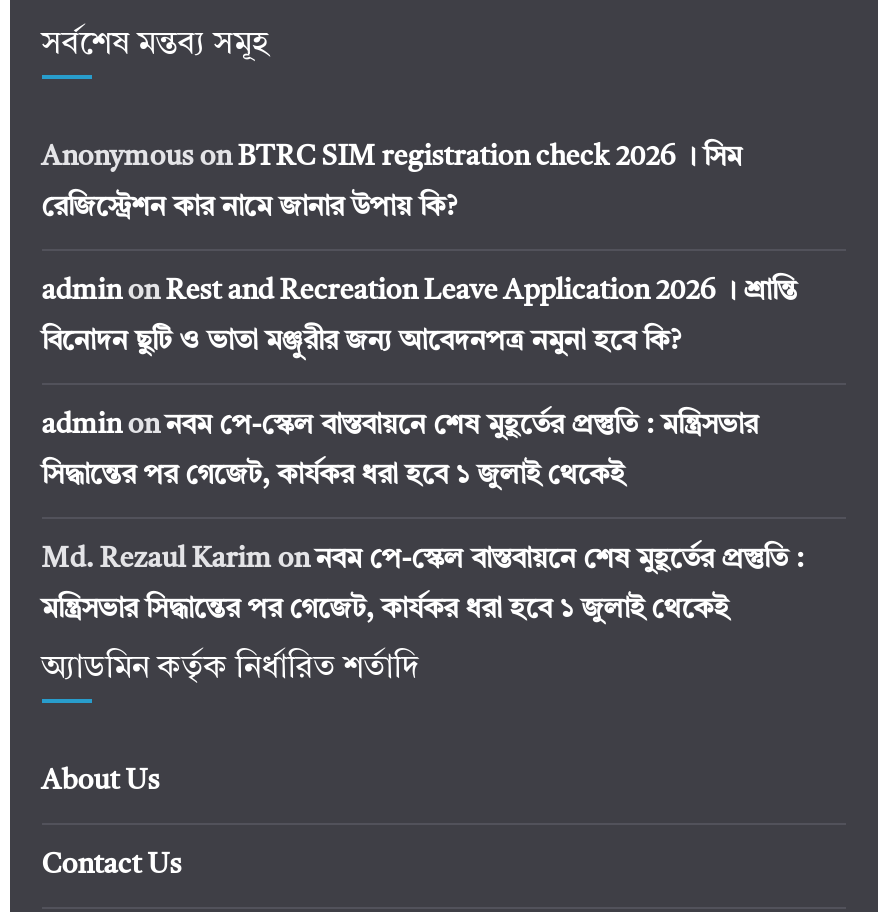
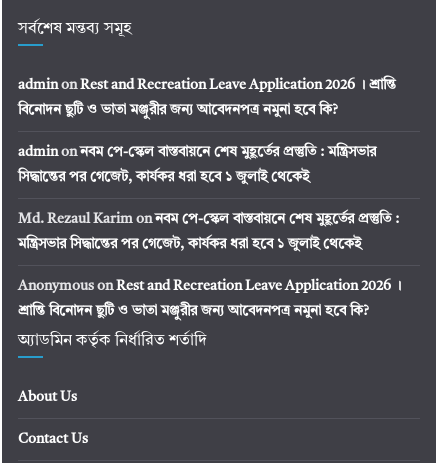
- Anonymous on BTRC SIM registration check 2026 । সিম
- রেজিস্ট্রেশন কার নামে জানার উপায় কি?

moved up: admin on Rest and Recreation Leave Application 2026 । শ্রান্তি | বিনোদন ছুটি ও ভাতা মঞ্জুরীর জন্য আবেদনপত্র নমুনা হবে কি? | admin onনবম পে-স্কেল বাস্তবায়নে শেষ মুহূর্তের প্রস্তুতি : মন্ত্রিসভার | সিদ্ধান্তের পর গেজেট, কার্যকর ধরা হবে ১ জুলাই থেকেই | Md. Rezaul Karim onনবম পে-স্কেল বাস্তবায়নে শেষ মুহূর্তের প্রস্তুতি : | মন্ত্রিসভার সিদ্ধান্তের পর গেজেট, কার্যকর ধরা হবে ১ জুলাই থেকেই

+ Anonymous onRest and Recreation Leave Application 2026 ।
+ শ্রান্তি বিনোদন ছুটি ও ভাতা মঞ্জুরীর জন্য আবেদনপত্র নমুনা হবে কি?
